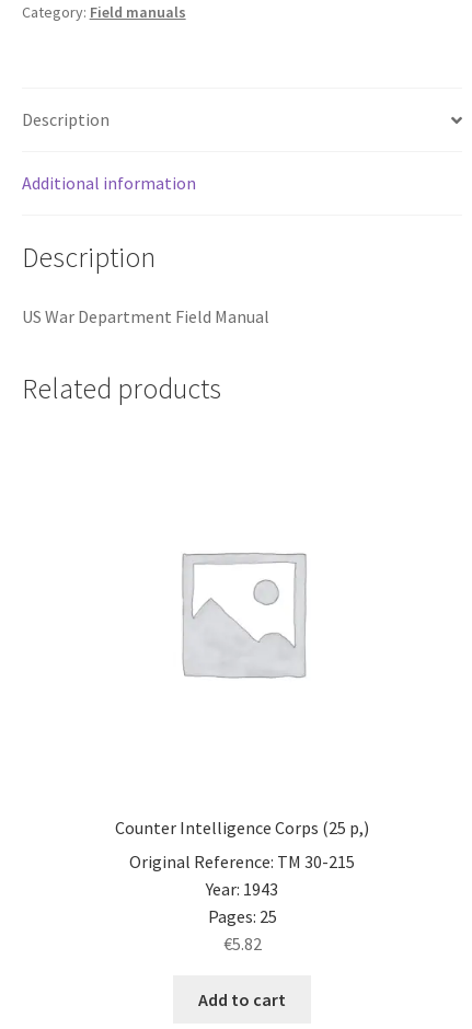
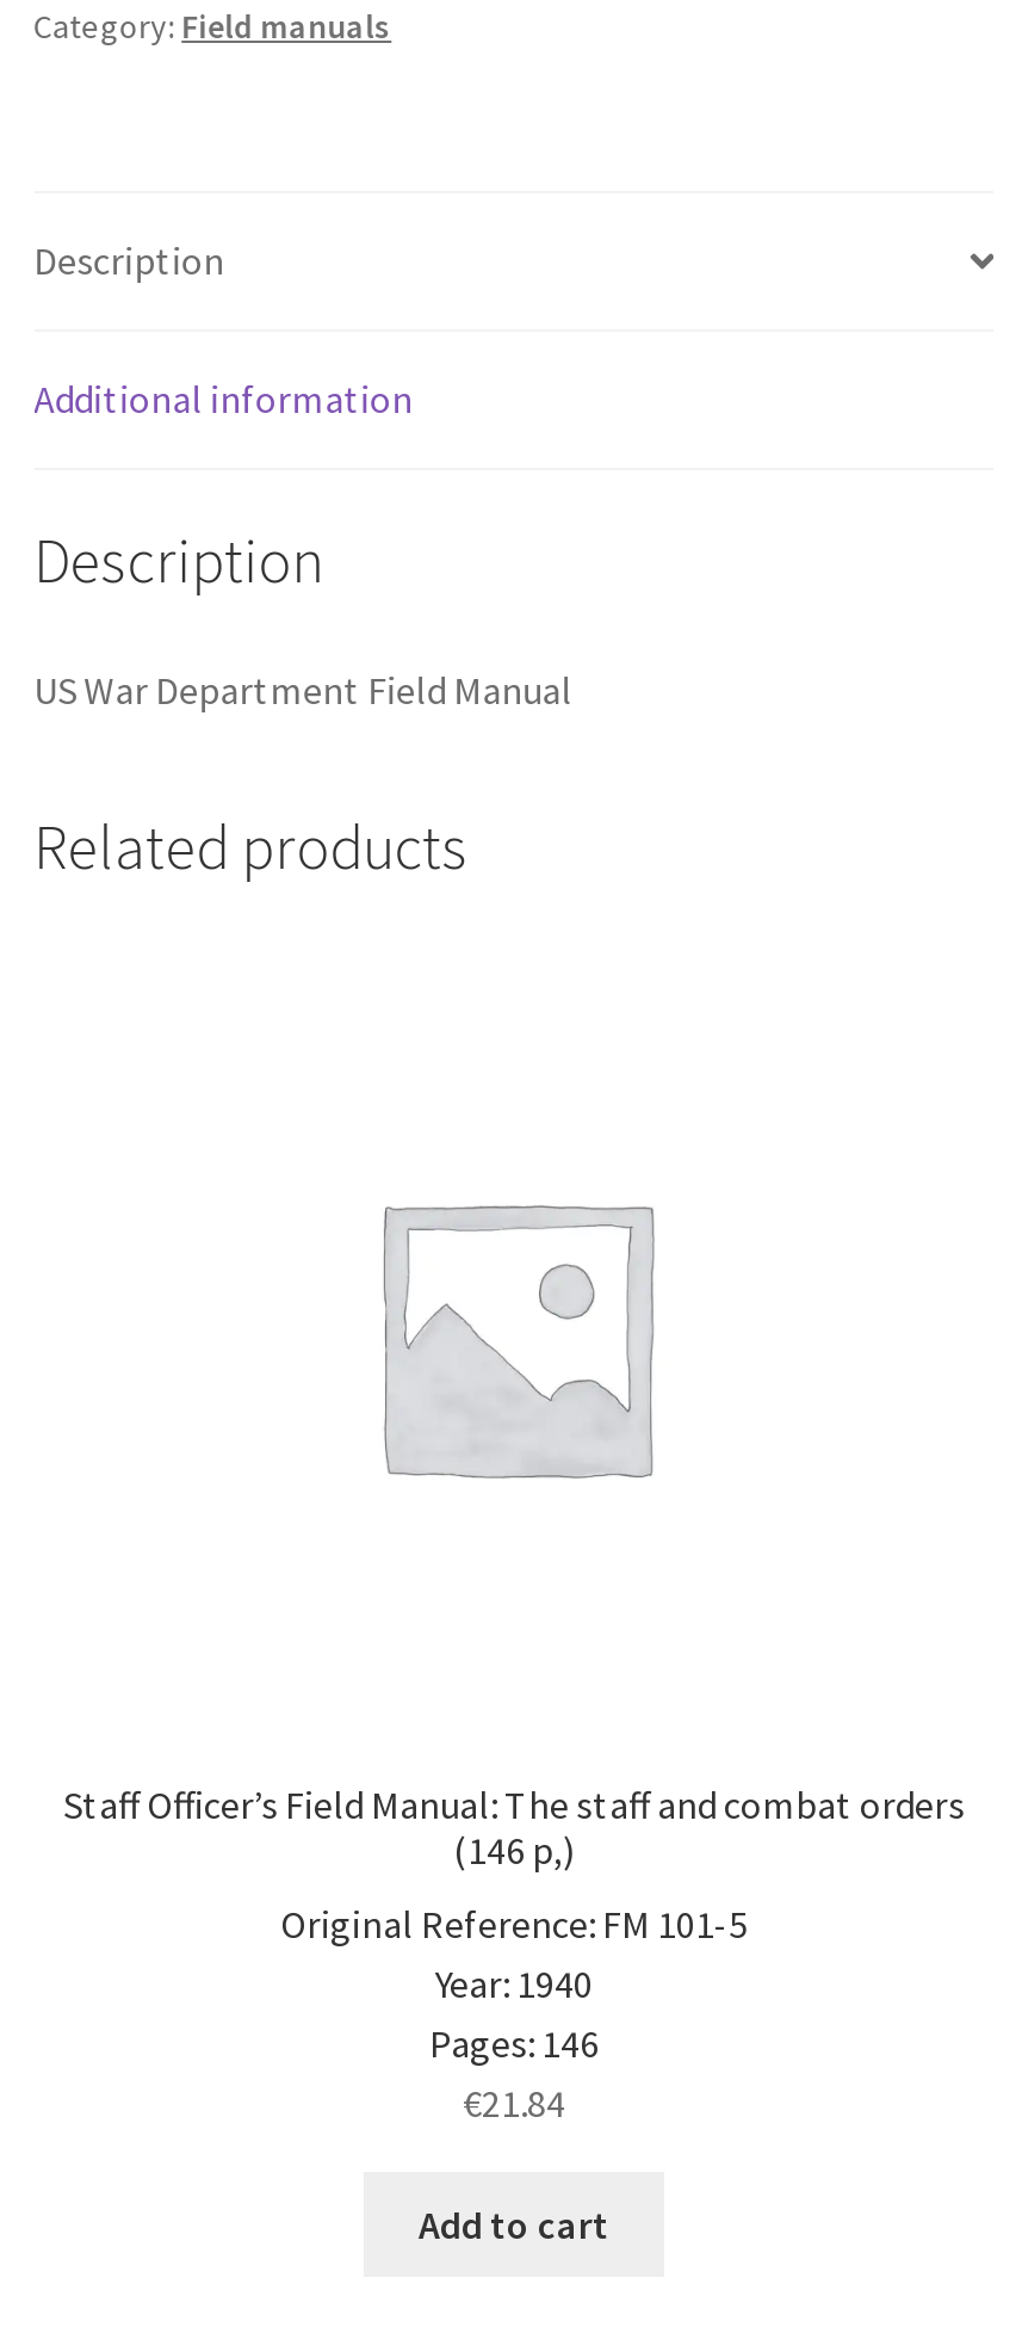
- Counter Intelligence Corps (25 p,)
+ Staff Officer’s Field Manual: The staff and combat orders
+ (146 p,)

- Original Reference: TM 30-215
- Year: 1943
- Pages: 25
- €5.82
+ Original Reference: FM 101-5
+ Year: 1940
+ Pages: 146
+ €21.84
